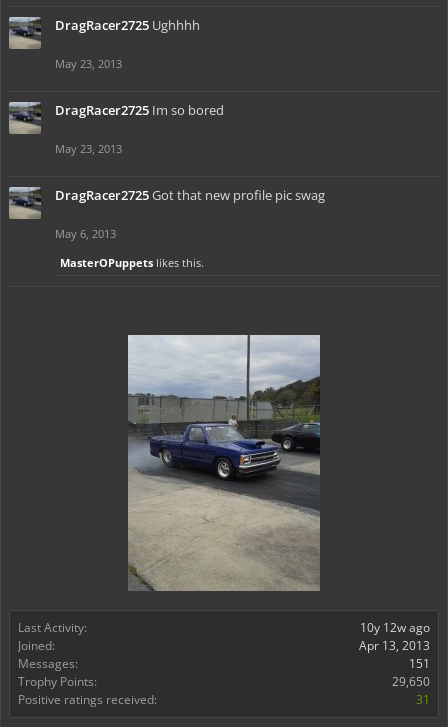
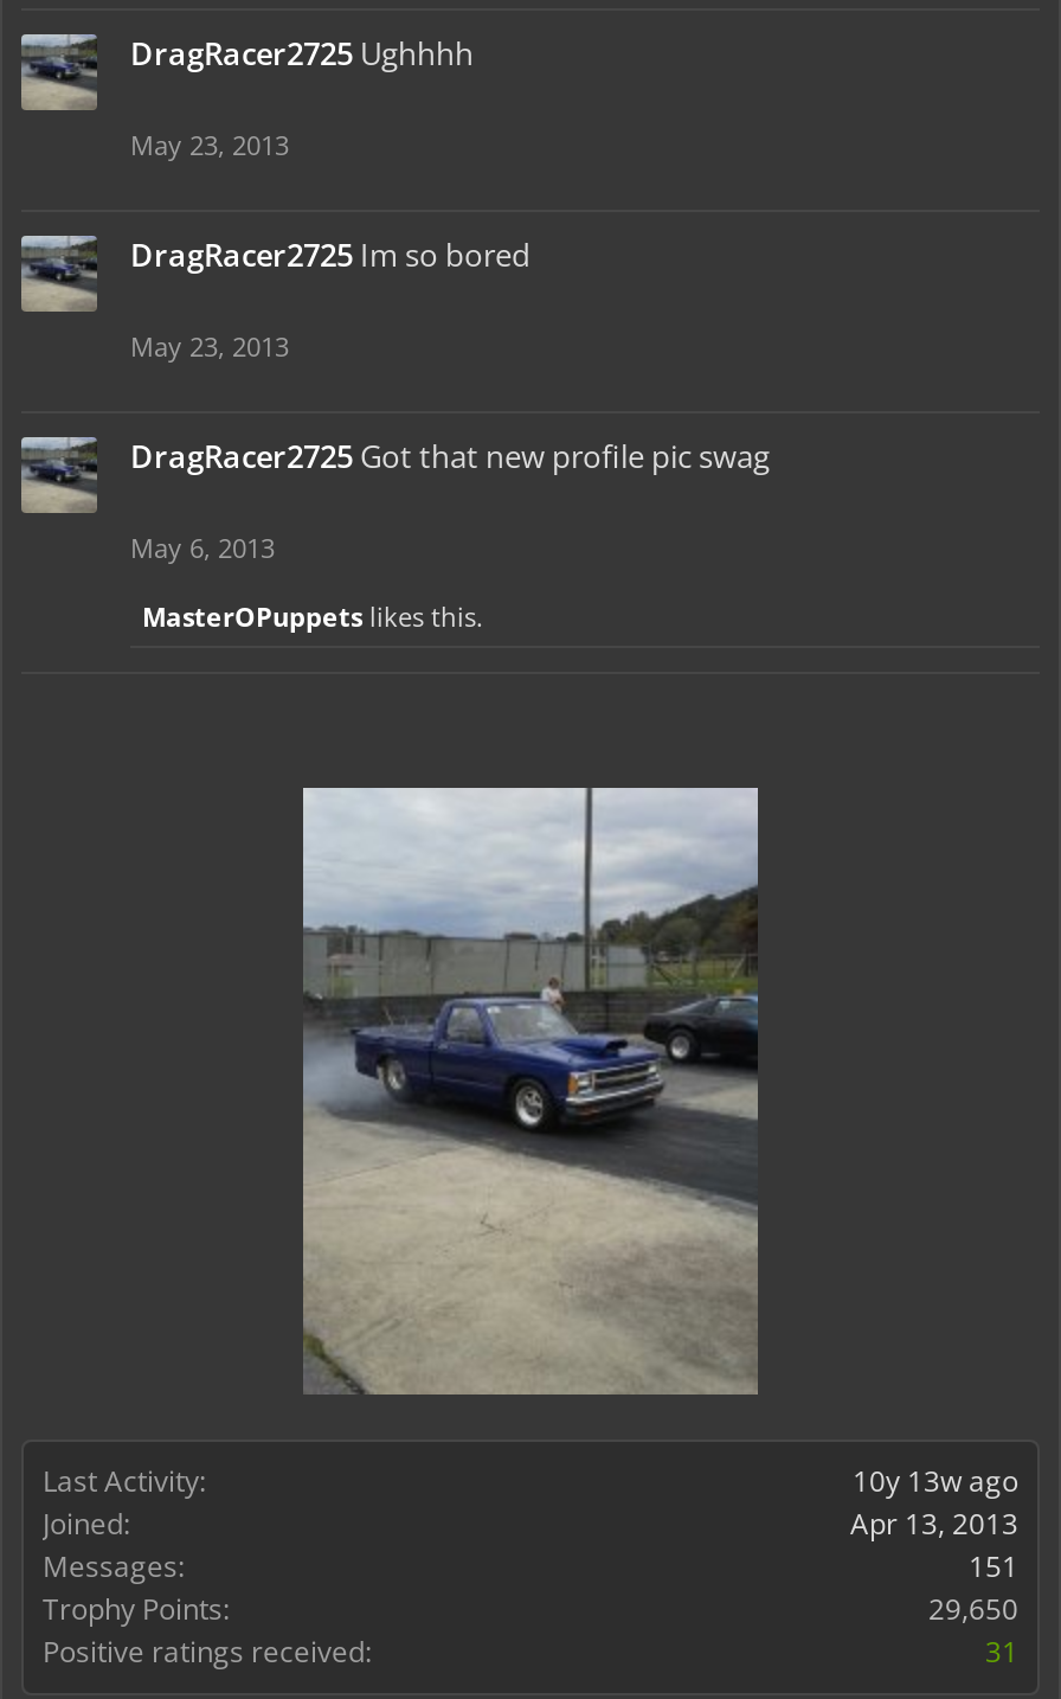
- 10y 12w ago
+ 10y 13w ago
